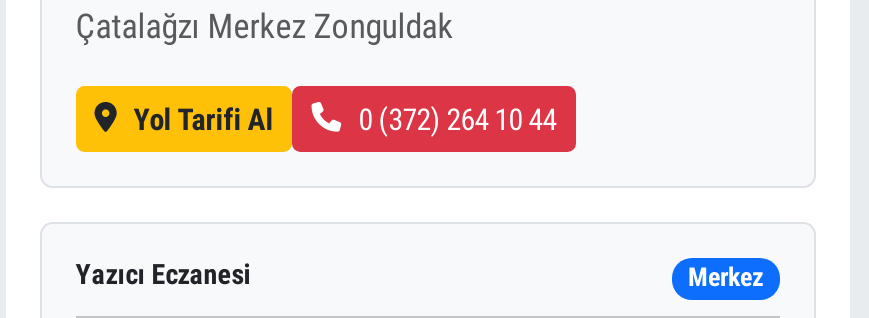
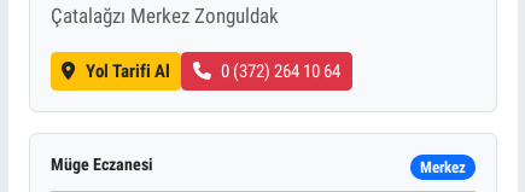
- 0 (372) 264 10 44
+ 0 (372) 264 10 64

- Yazıcı Eczanesi
+ Müge Eczanesi
